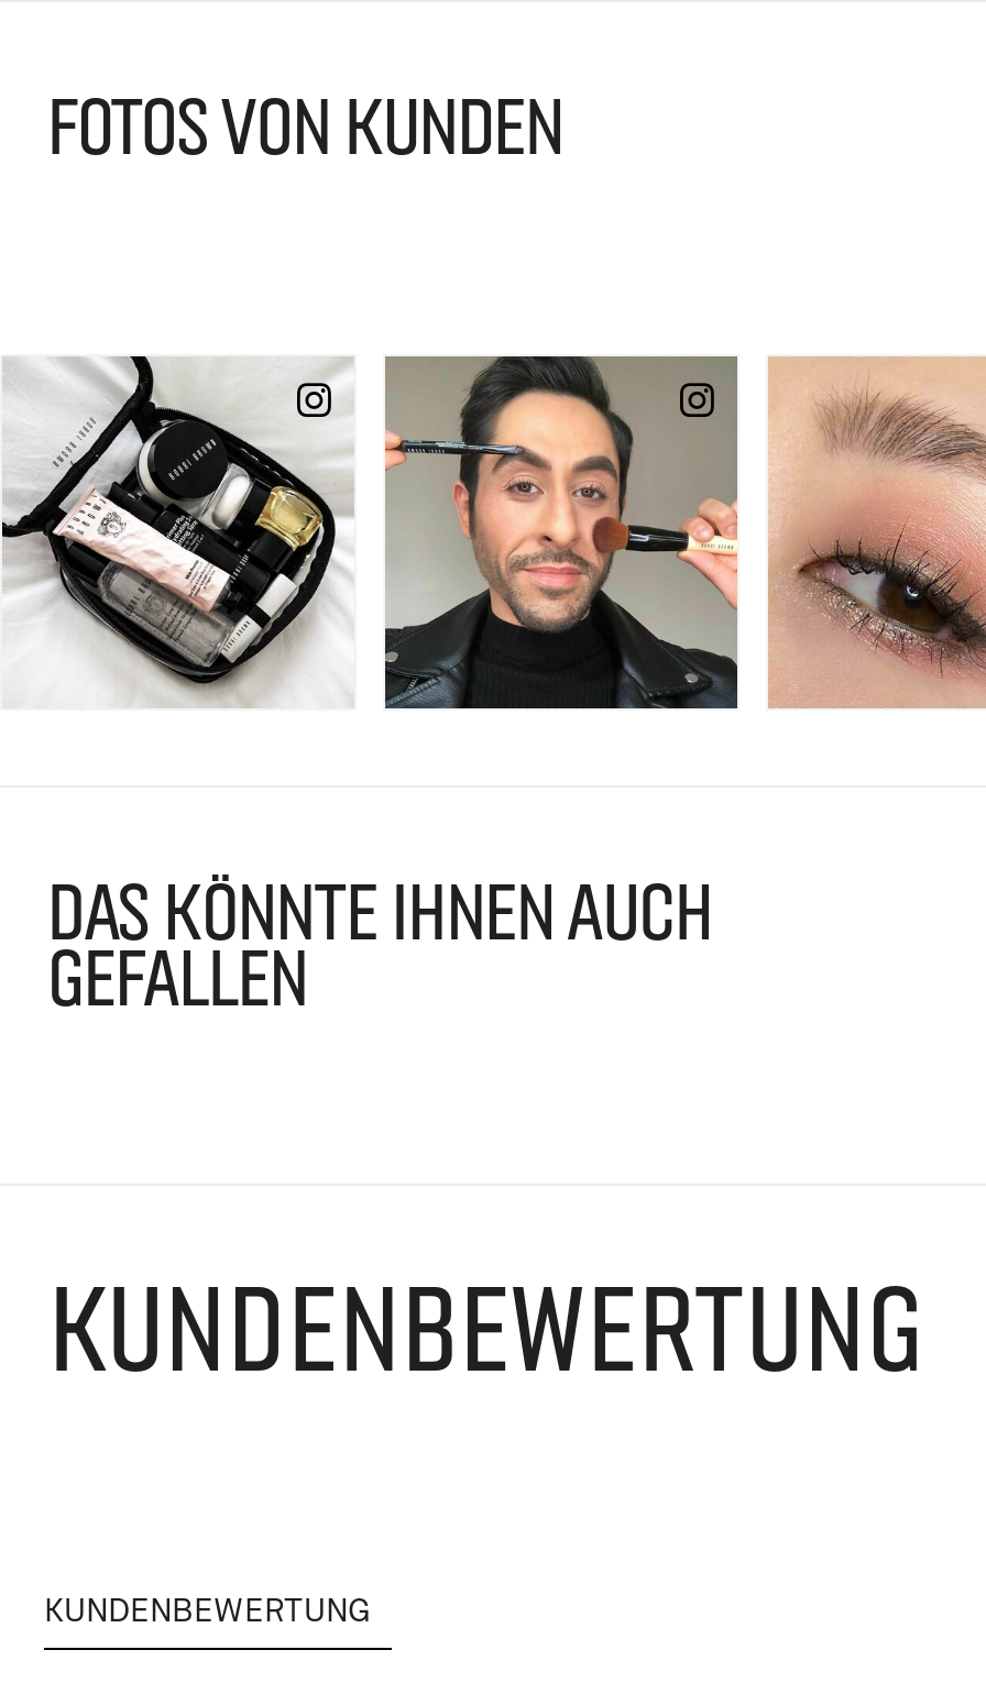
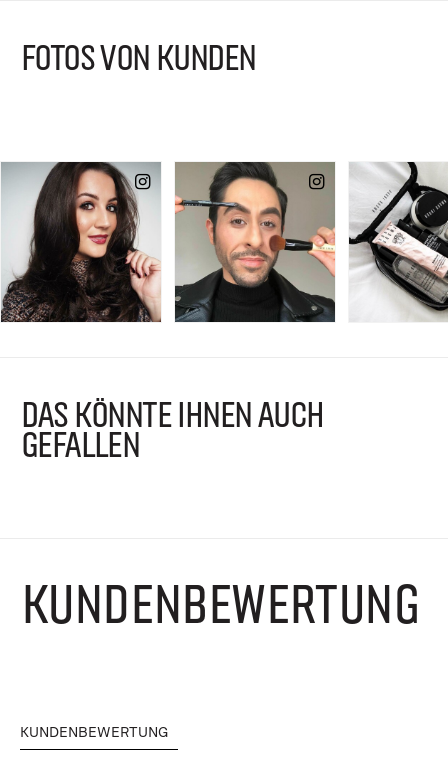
- [image]
+ [image]

- [image]
+ [image]
